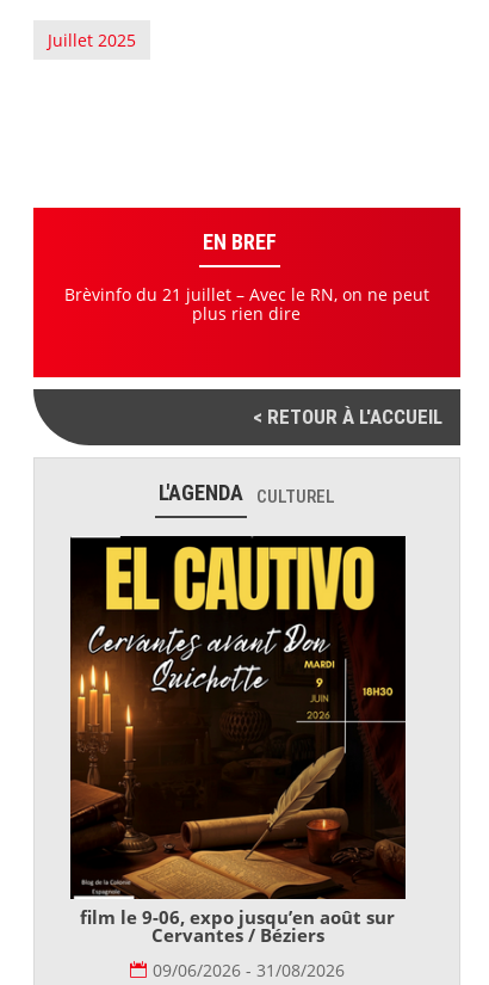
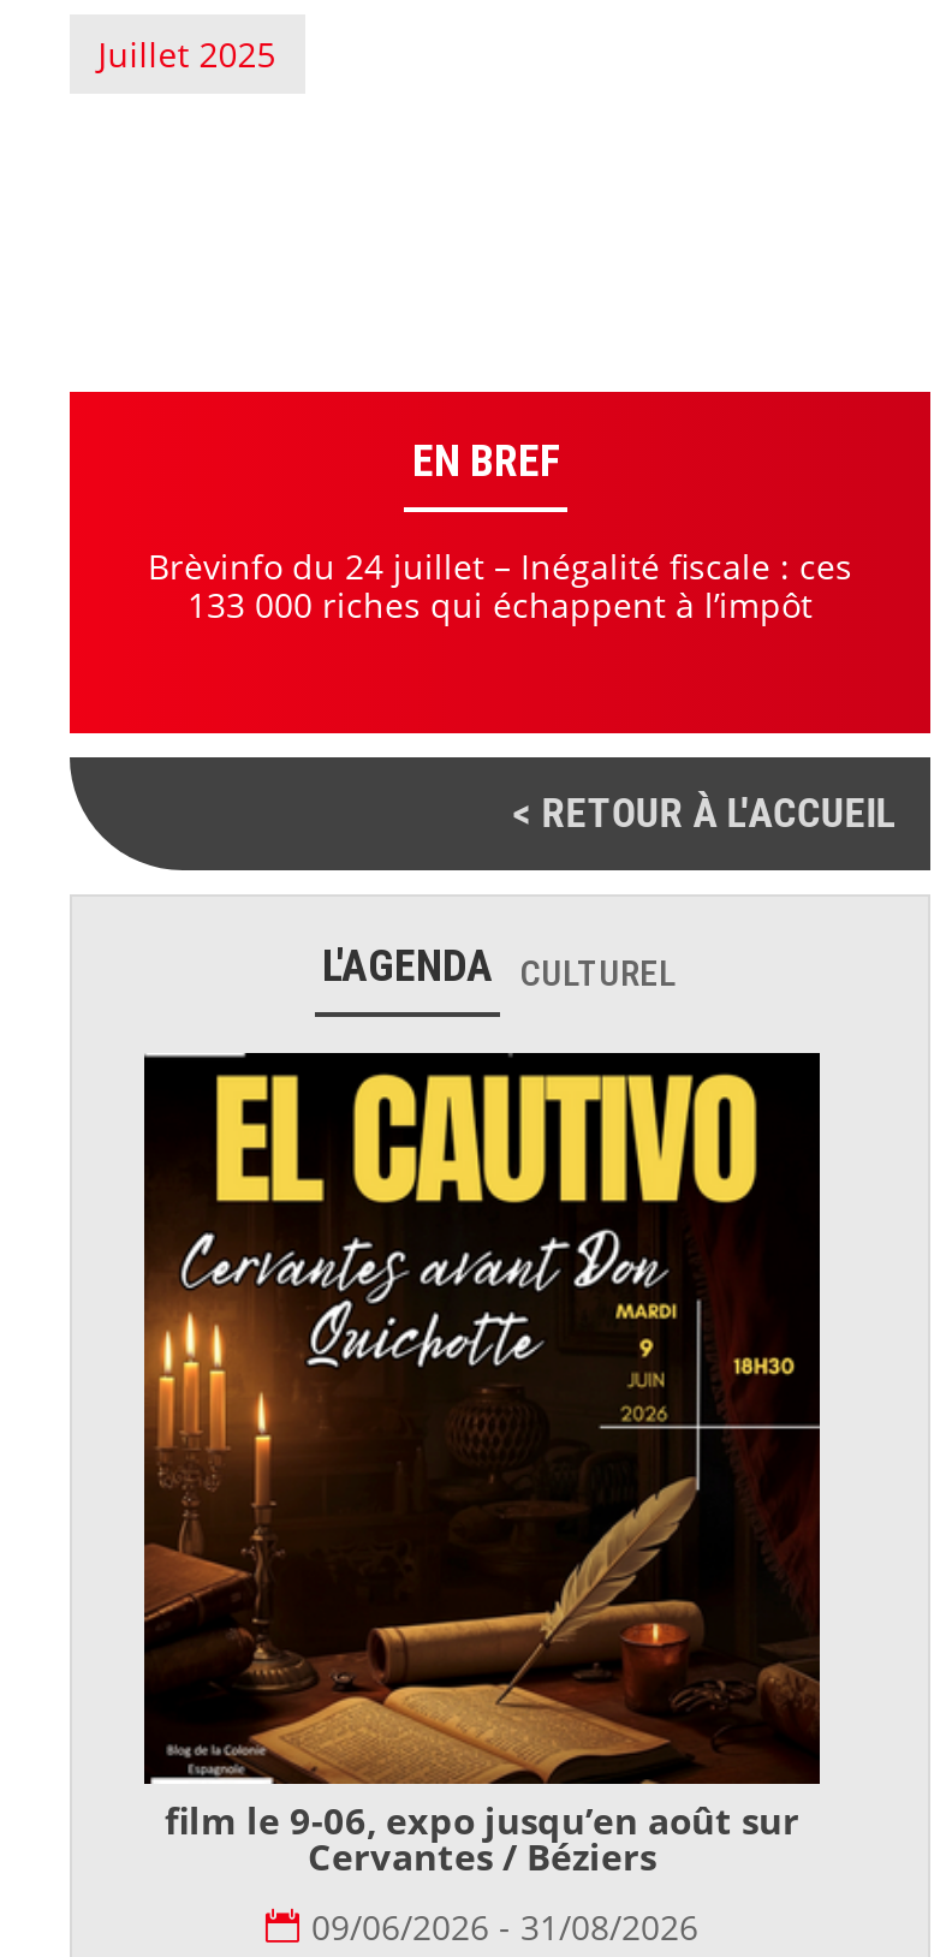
- Brèvinfo du 21 juillet – Avec le RN, on ne peut
- plus rien dire
+ Brèvinfo du 24 juillet – Inégalité fiscale : ces
+ 133 000 riches qui échappent à l’impôt
